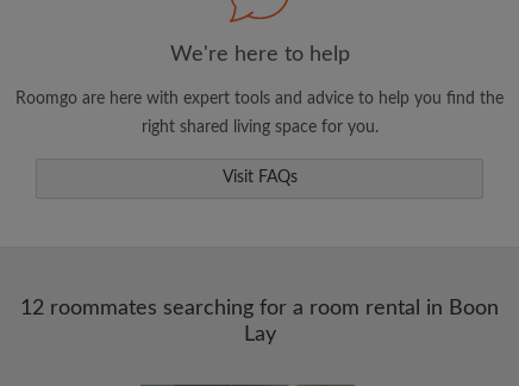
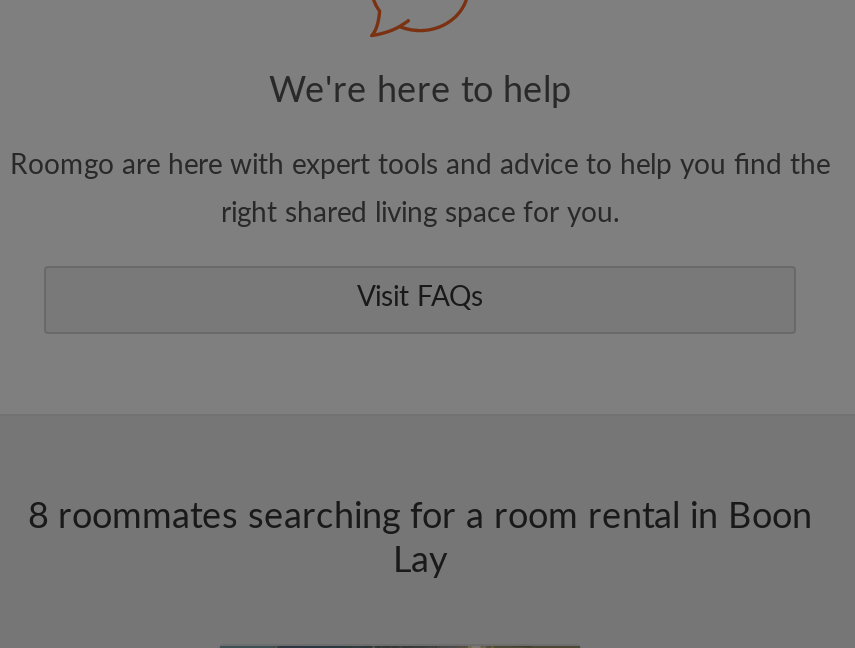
- 12 roommates searching for a room rental in Boon
+ 8 roommates searching for a room rental in Boon
